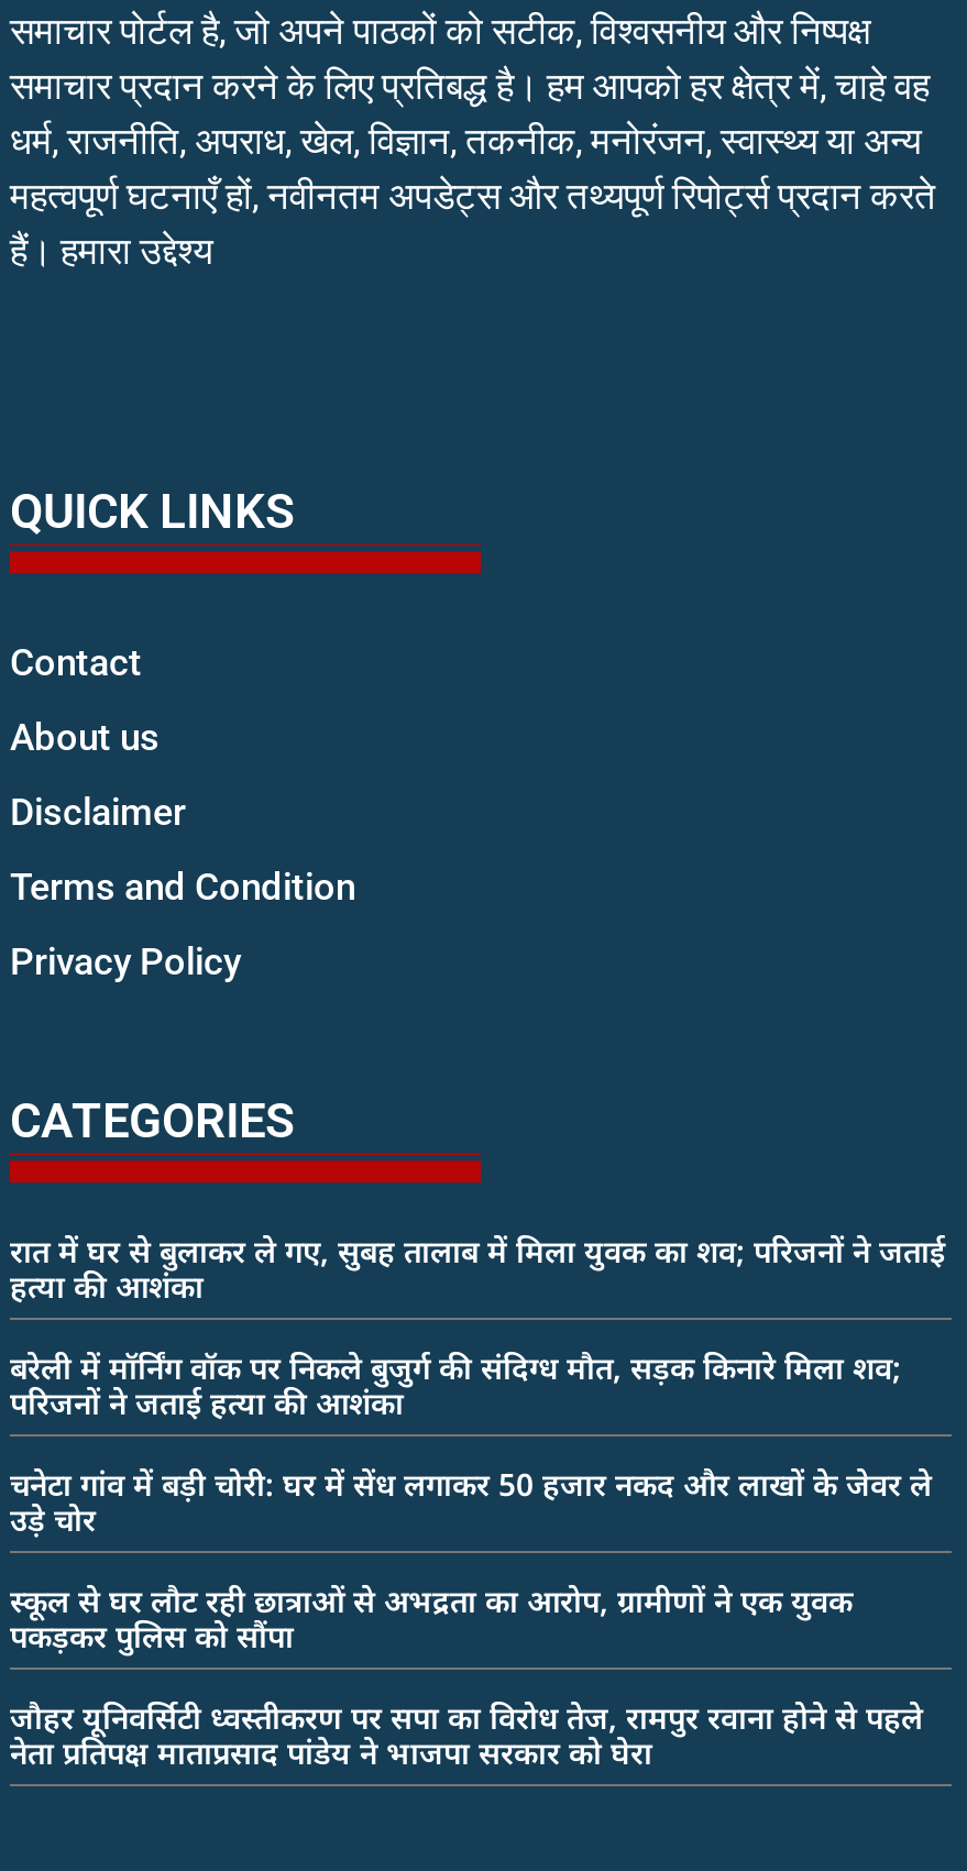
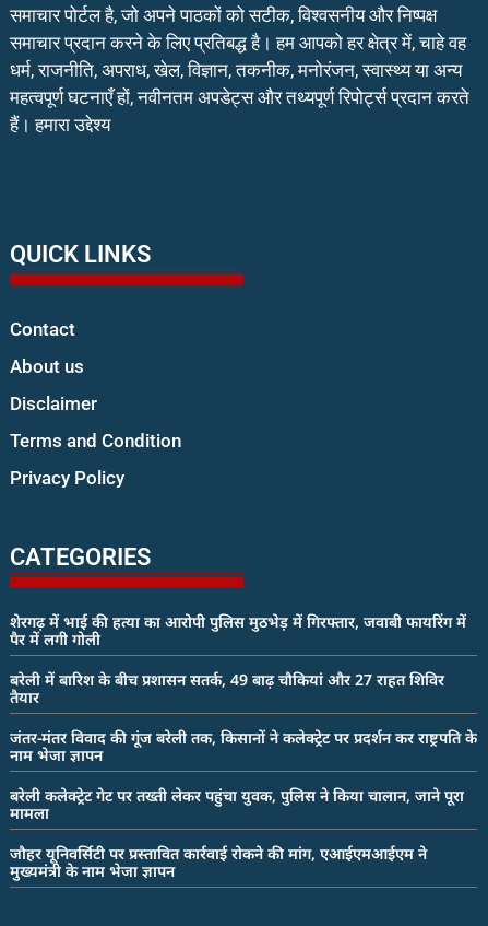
- रात में घर से बुलाकर ले गए, सुबह तालाब में मिला युवक का शव; परिजनों ने जताई
- हत्या की आशंका
+ शेरगढ़ में भाई की हत्या का आरोपी पुलिस मुठभेड़ में गिरफ्तार, जवाबी फायरिंग में
+ पैर में लगी गोली

- बरेली में मॉर्निंग वॉक पर निकले बुजुर्ग की संदिग्ध मौत, सड़क किनारे मिला शव;
- परिजनों ने जताई हत्या की आशंका
+ बरेली में बारिश के बीच प्रशासन सतर्क, 49 बाढ़ चौकियां और 27 राहत शिविर
+ तैयार

- चनेटा गांव में बड़ी चोरी: घर में सेंध लगाकर 50 हजार नकद और लाखों के जेवर ले
- उड़े चोर
+ जंतर-मंतर विवाद की गूंज बरेली तक, किसानों ने कलेक्ट्रेट पर प्रदर्शन कर राष्ट्रपति के
+ नाम भेजा ज्ञापन

- स्कूल से घर लौट रही छात्राओं से अभद्रता का आरोप, ग्रामीणों ने एक युवक
- पकड़कर पुलिस को सौंपा
+ बरेली कलेक्ट्रेट गेट पर तख्ती लेकर पहुंचा युवक, पुलिस ने किया चालान, जाने पूरा
+ मामला

- जौहर यूनिवर्सिटी ध्वस्तीकरण पर सपा का विरोध तेज, रामपुर रवाना होने से पहले
- नेता प्रतिपक्ष माताप्रसाद पांडेय ने भाजपा सरकार को घेरा
+ जौहर यूनिवर्सिटी पर प्रस्तावित कार्रवाई रोकने की मांग, एआईएमआईएम ने
+ मुख्यमंत्री के नाम भेजा ज्ञापन
